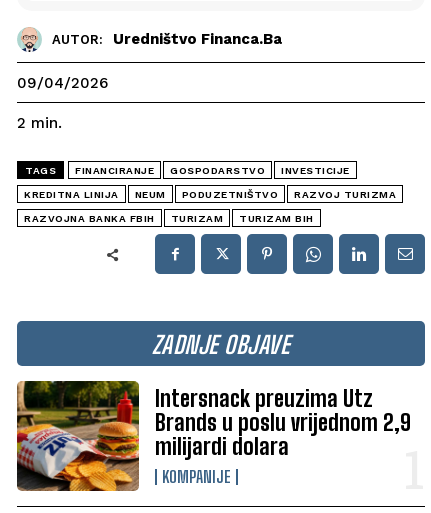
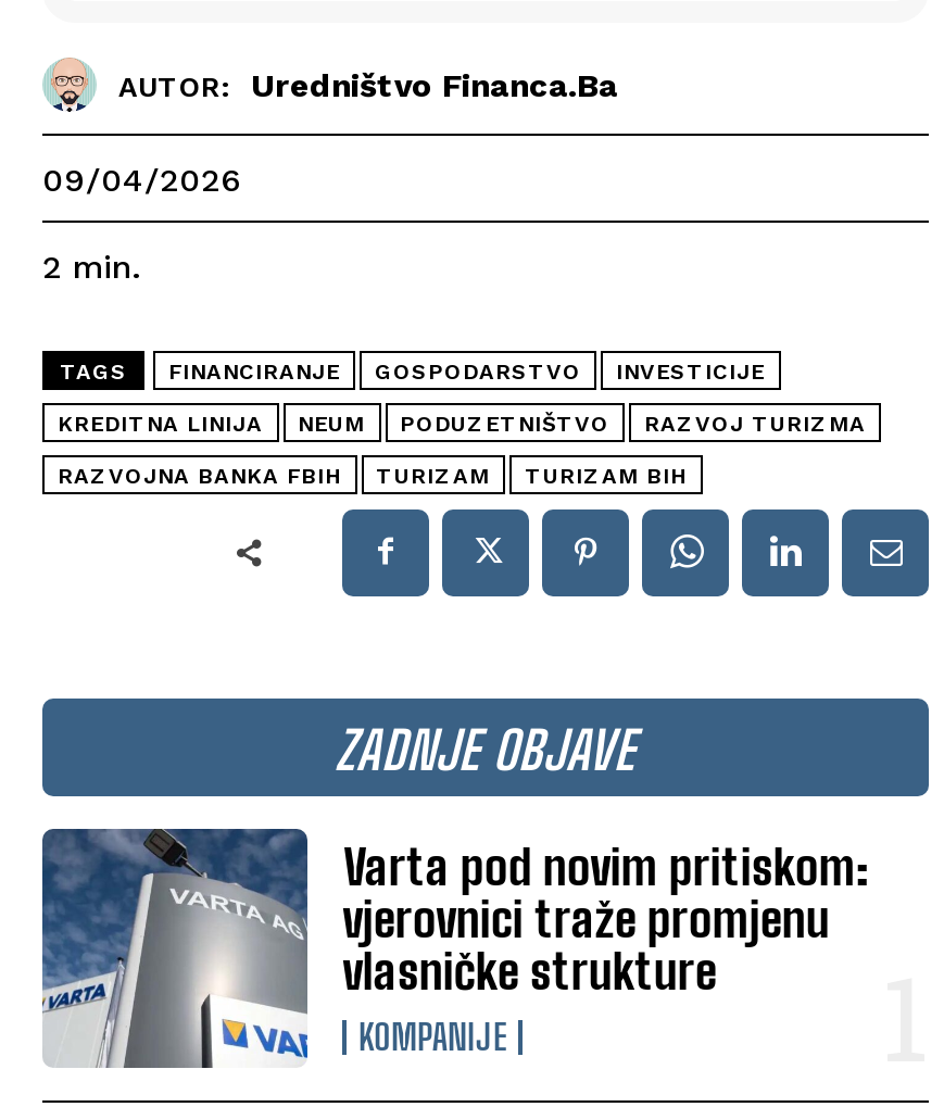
- [image]
- Intersnack preuzima Utz
- Brands u poslu vrijednom 2,9
- milijardi dolara
+ [image]
+ Varta pod novim pritiskom:
+ vjerovnici traže promjenu
+ vlasničke strukture
